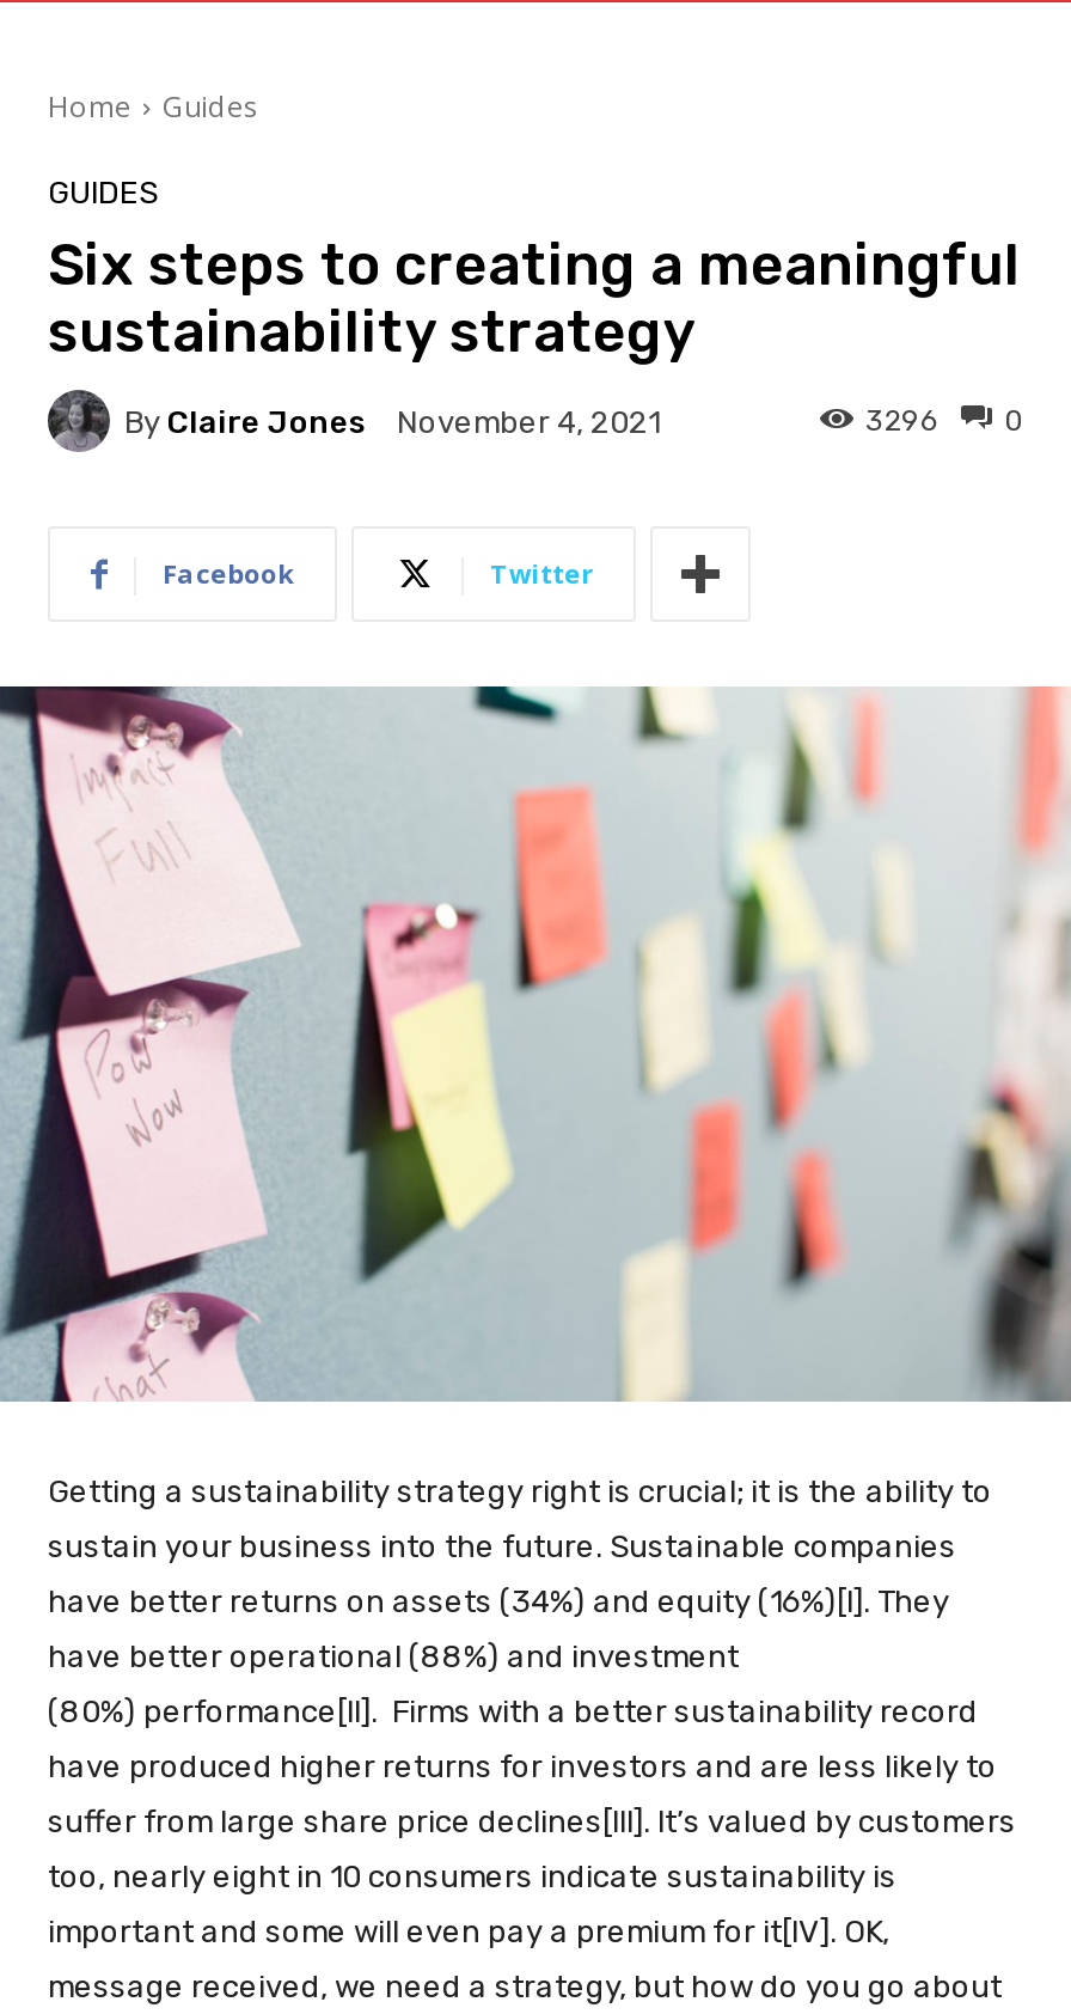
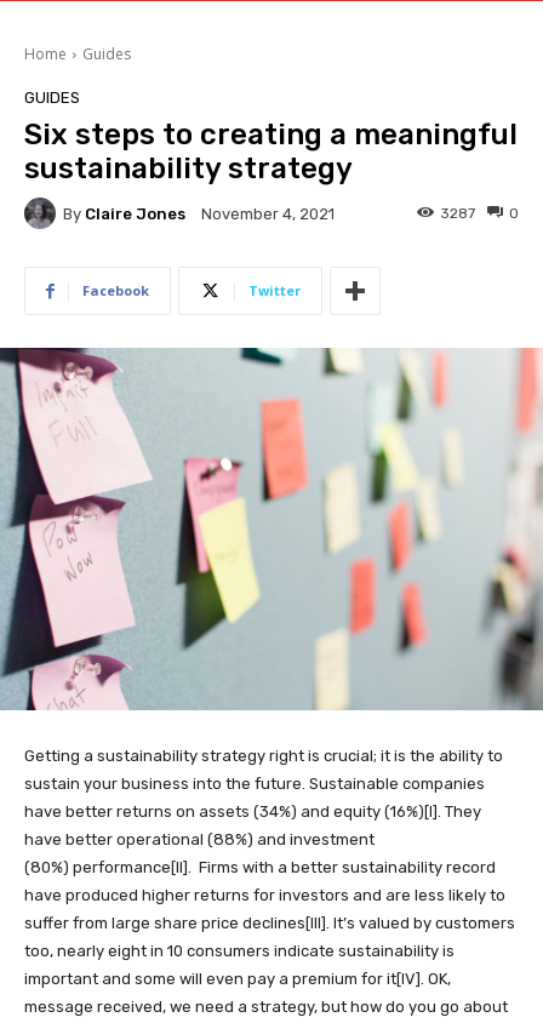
- 3296 0
+ 3287 0
